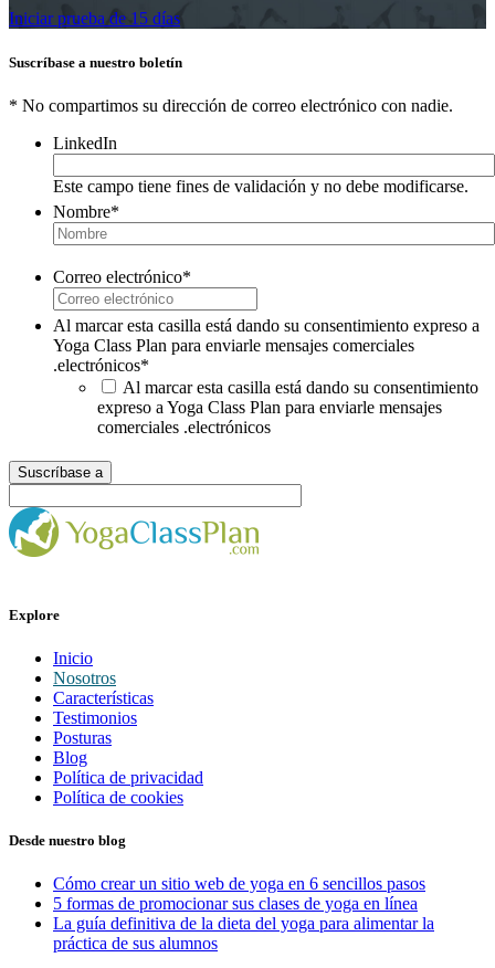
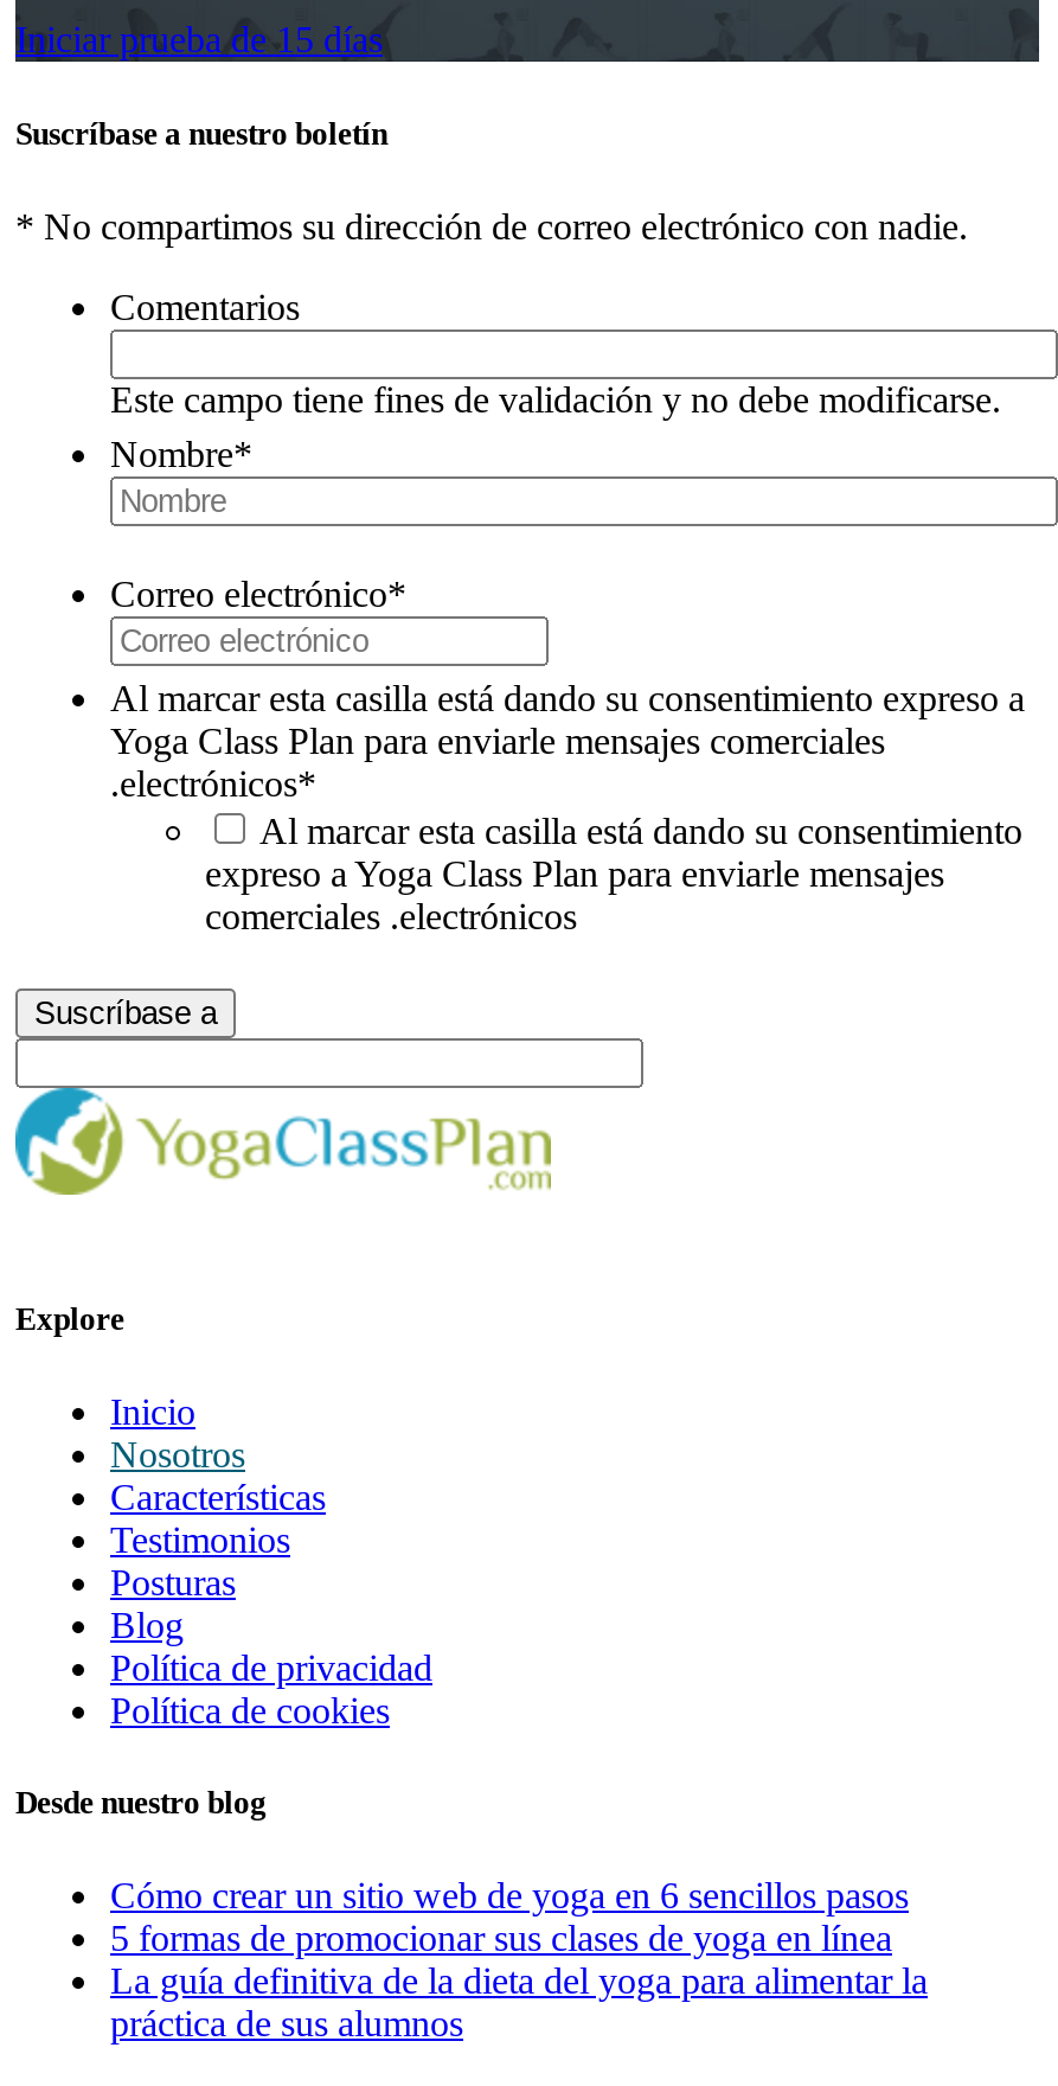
- LinkedIn
+ Comentarios
